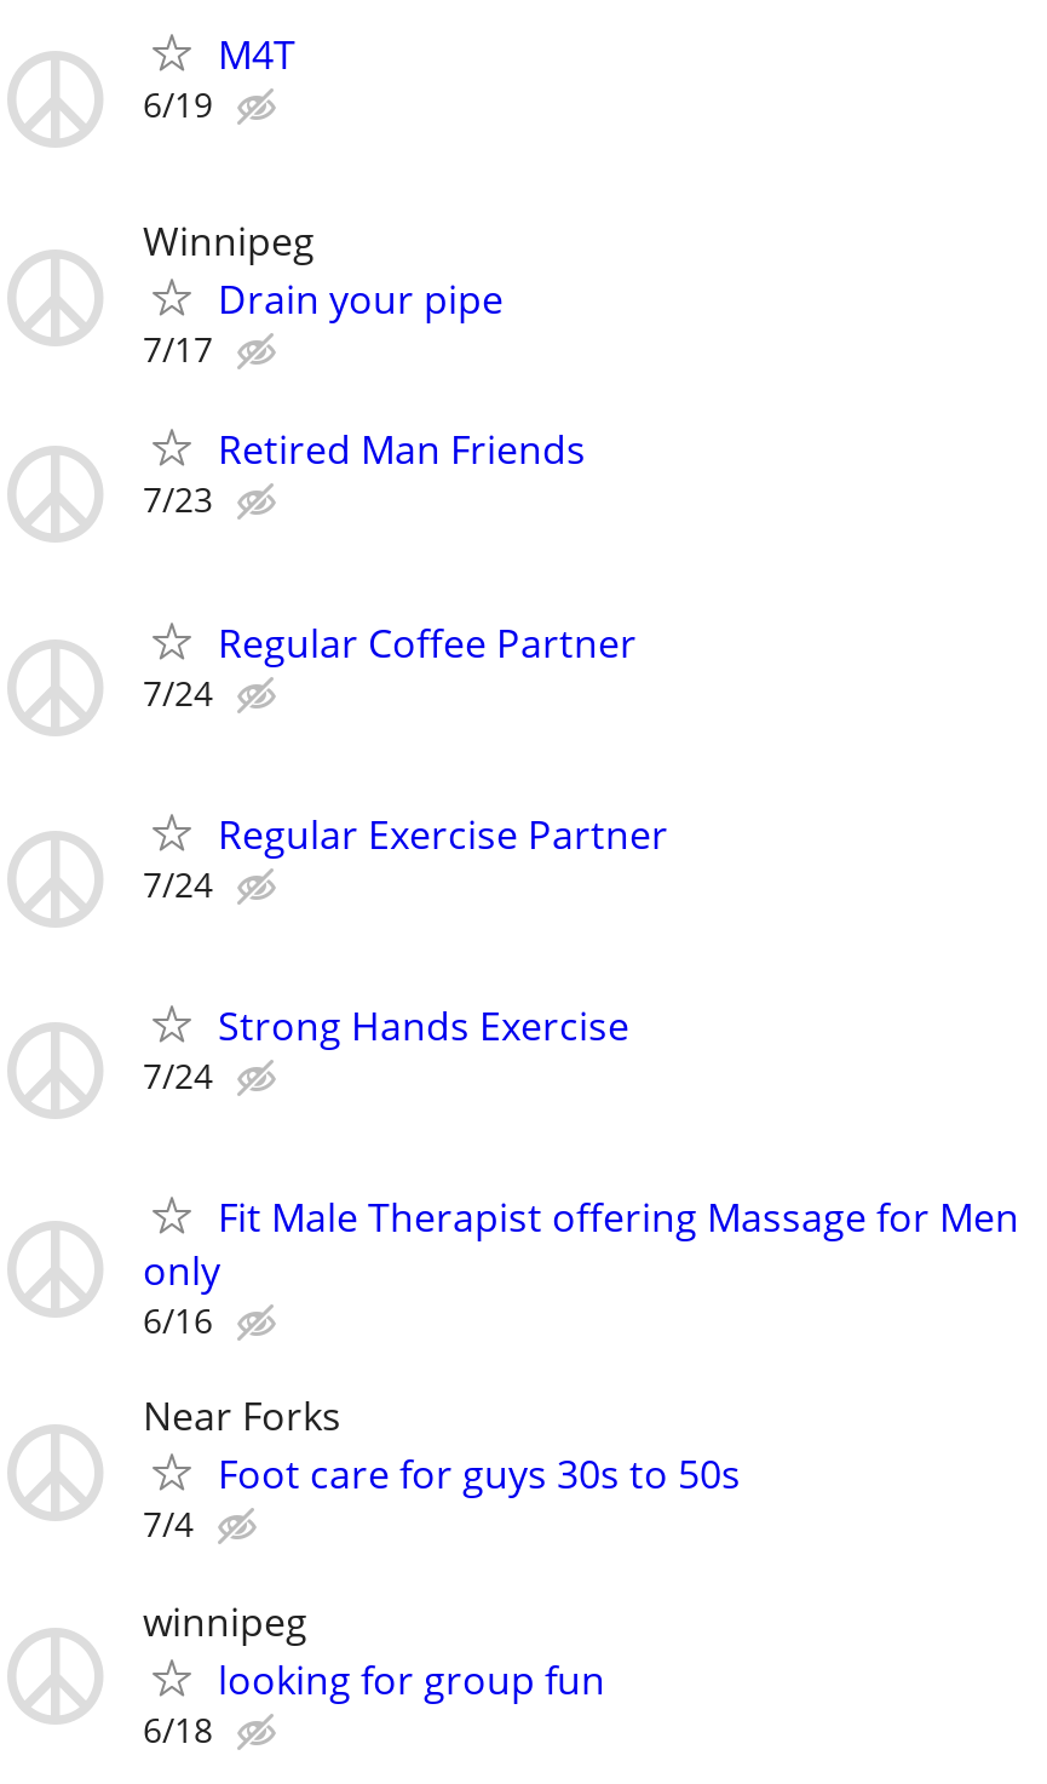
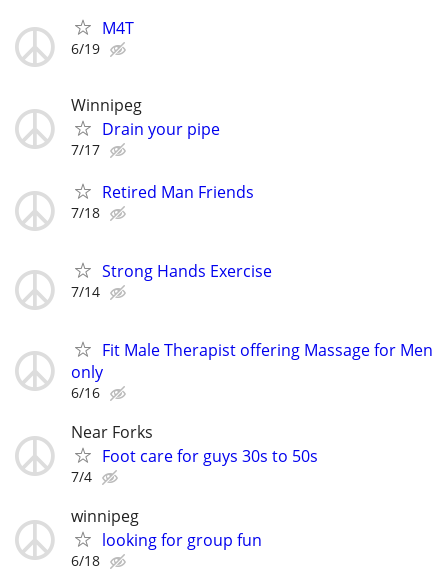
- 7/23
- Regular Coffee Partner
- 7/24
- Regular Exercise Partner
- 7/24
+ 7/18

- 7/24
+ 7/14
